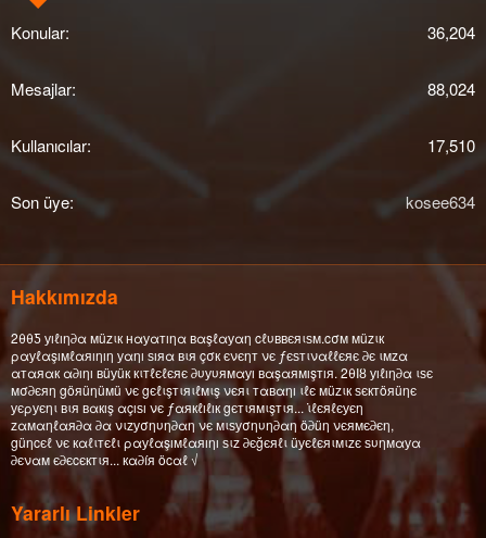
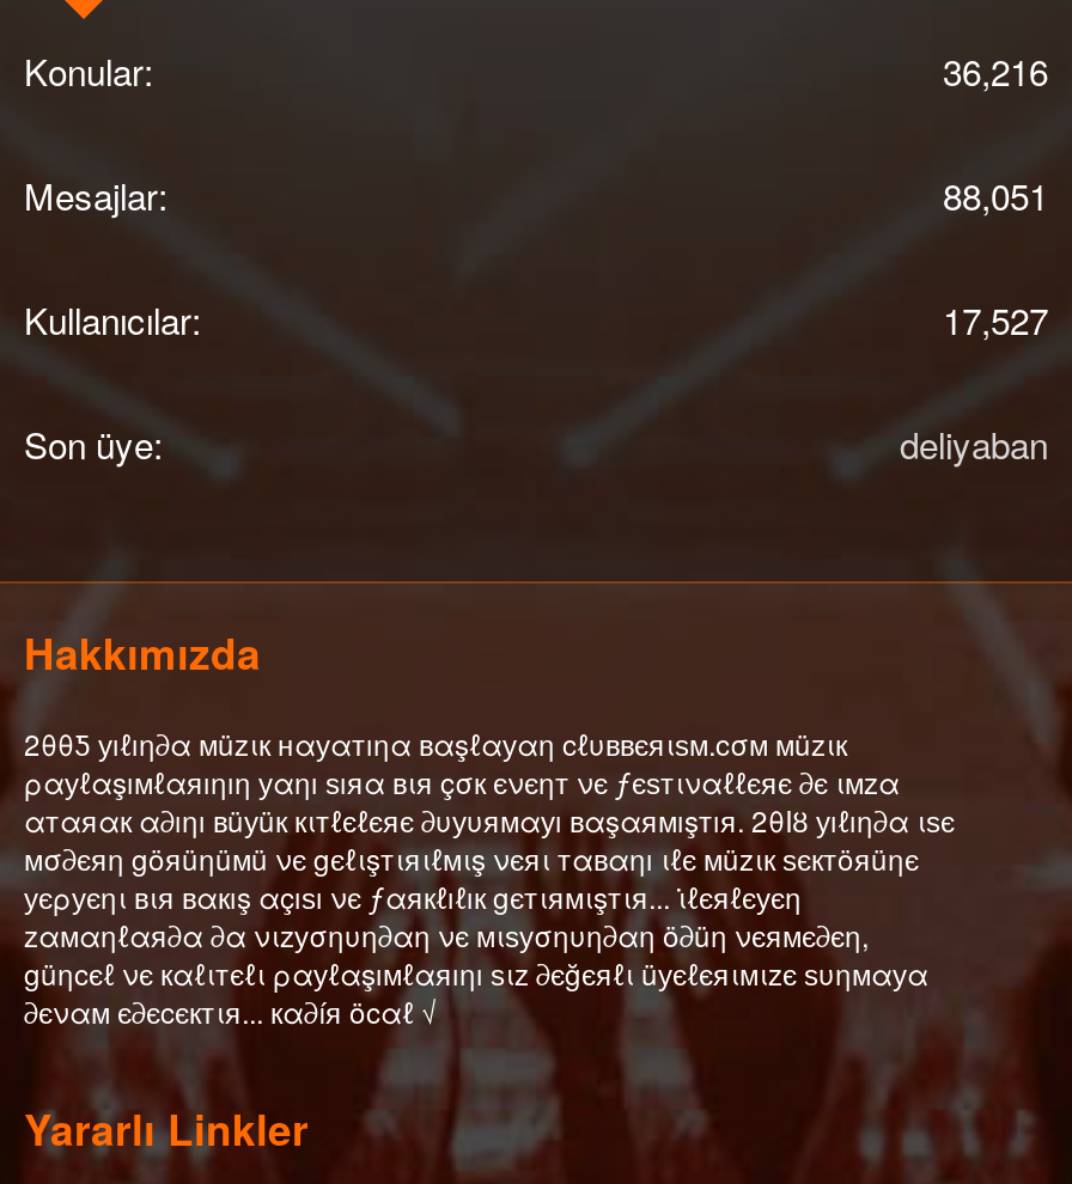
- 36,204
+ 36,216

- 88,024
+ 88,051

- 17,510
+ 17,527

- kosee634
+ deliyaban
